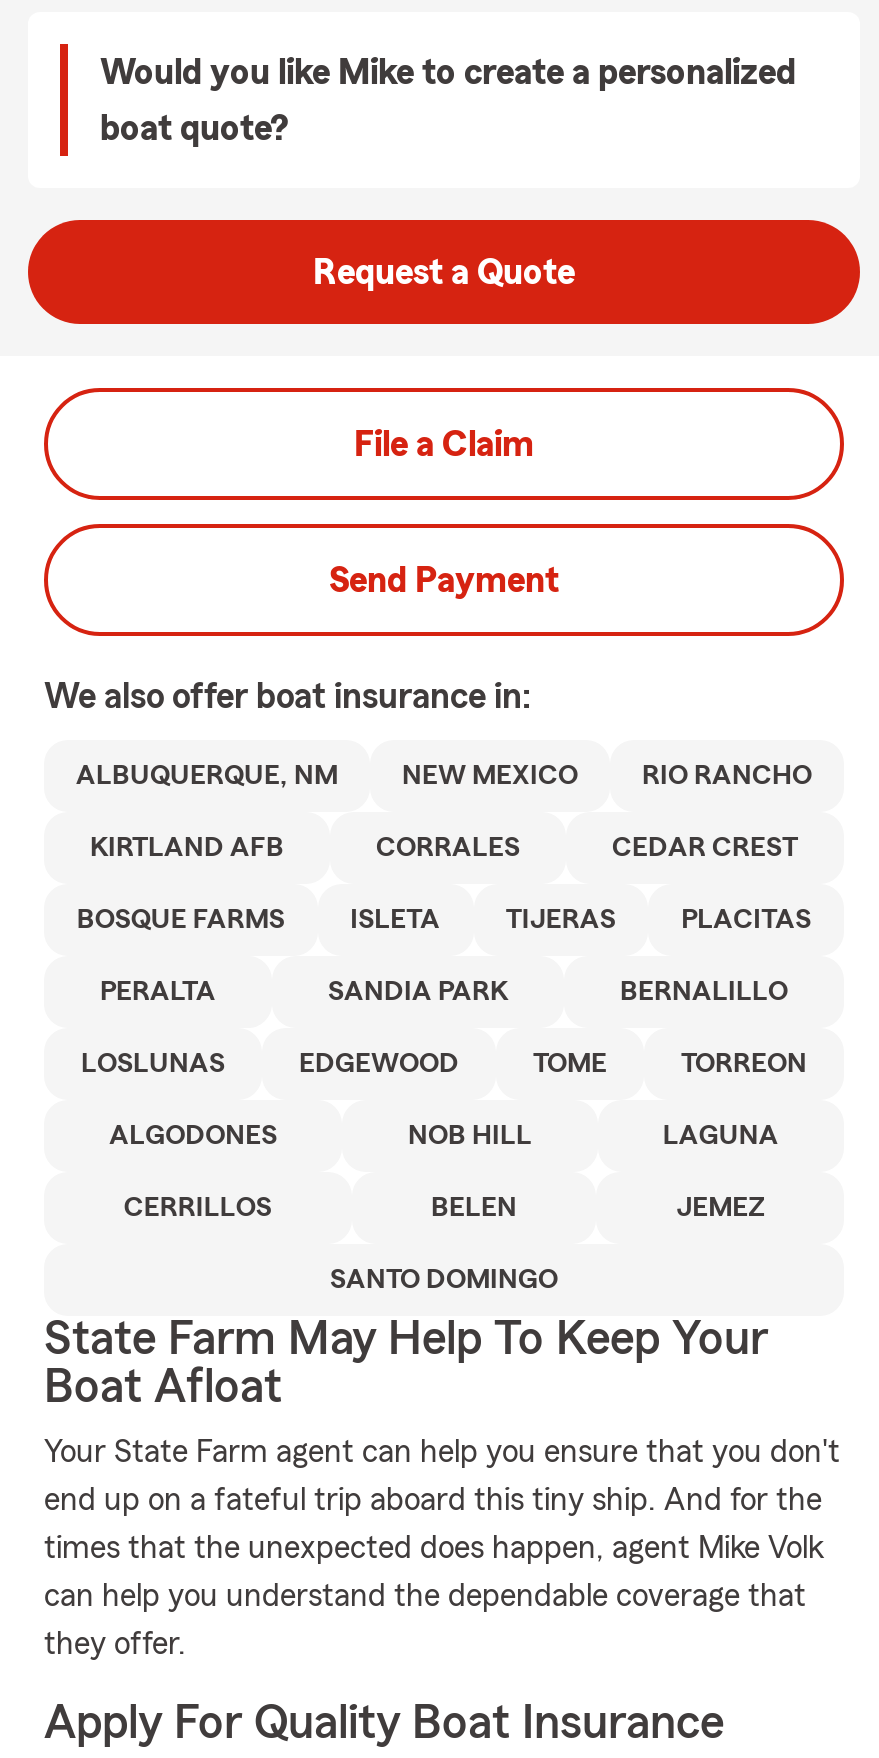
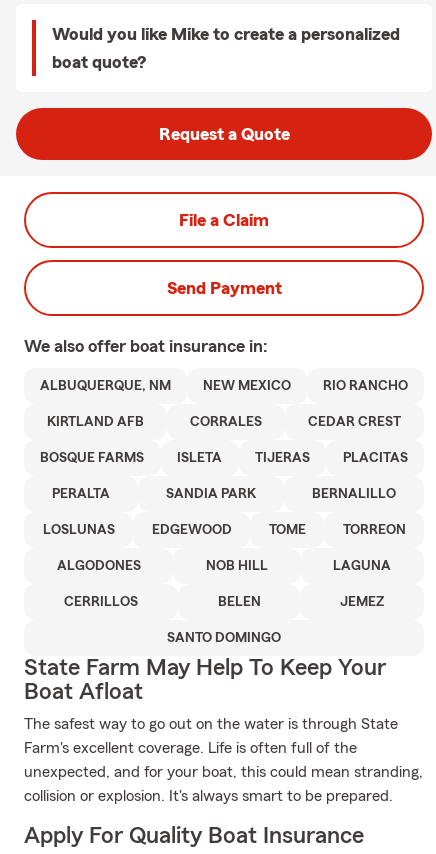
- Your State Farm agent can help you ensure that you don't
- end up on a fateful trip aboard this tiny ship. And for the
- times that the unexpected does happen, agent Mike Volk
- can help you understand the dependable coverage that
- they offer.
+ The safest way to go out on the water is through State
+ Farm's excellent coverage. Life is often full of the
+ unexpected, and for your boat, this could mean stranding,
+ collision or explosion. It's always smart to be prepared.
